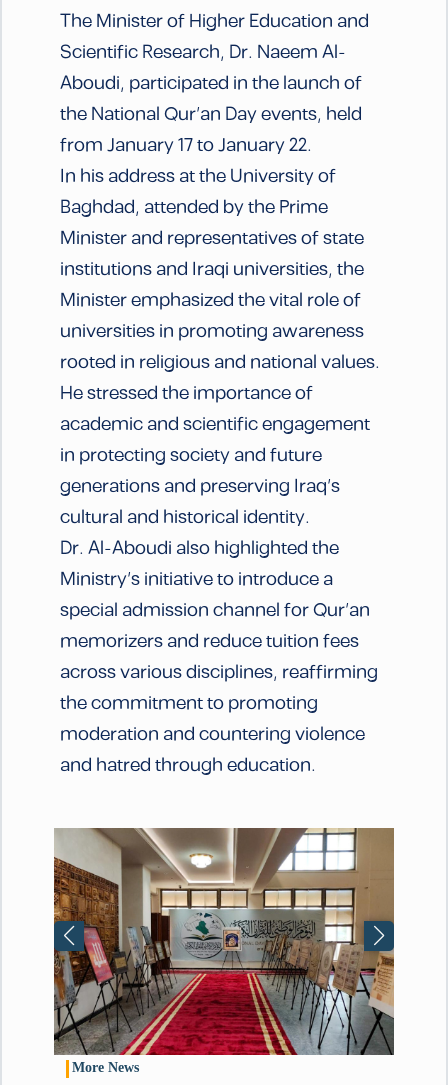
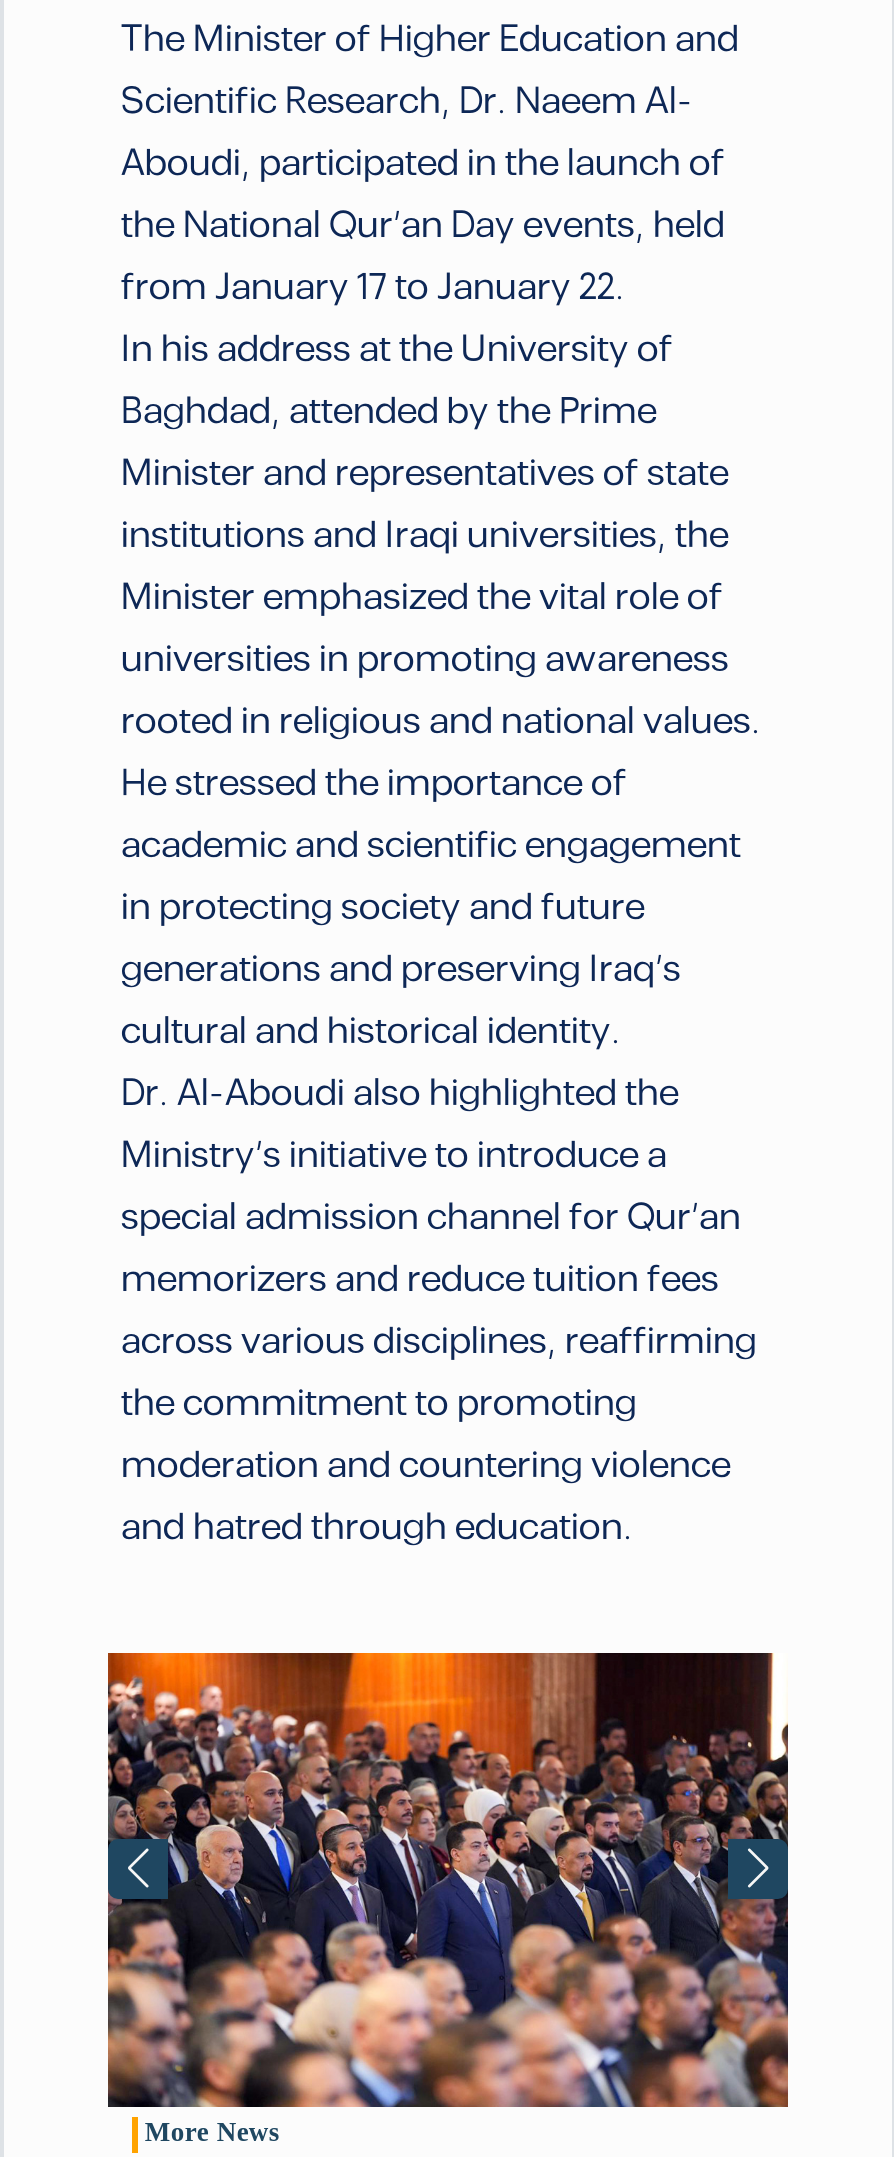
- [image]
+ [image]
